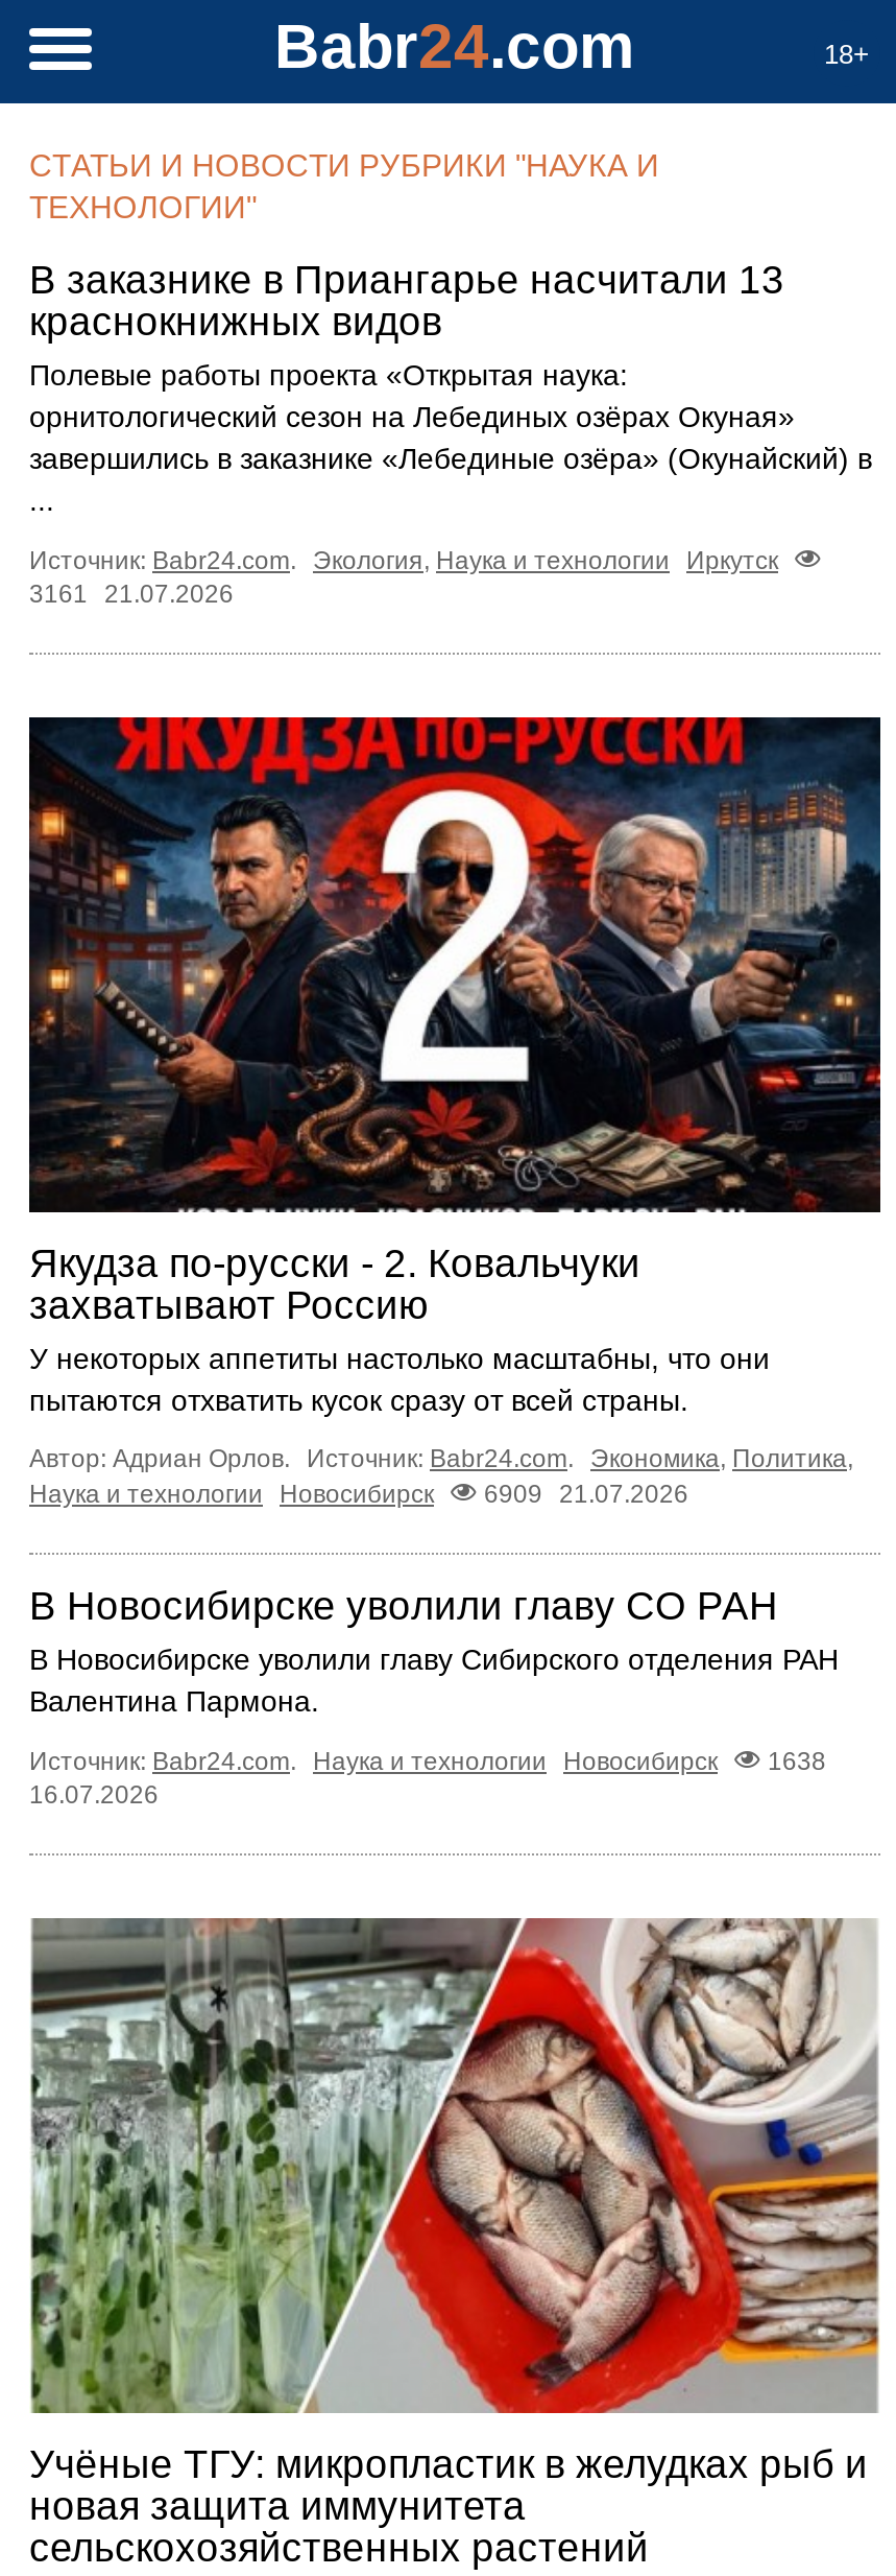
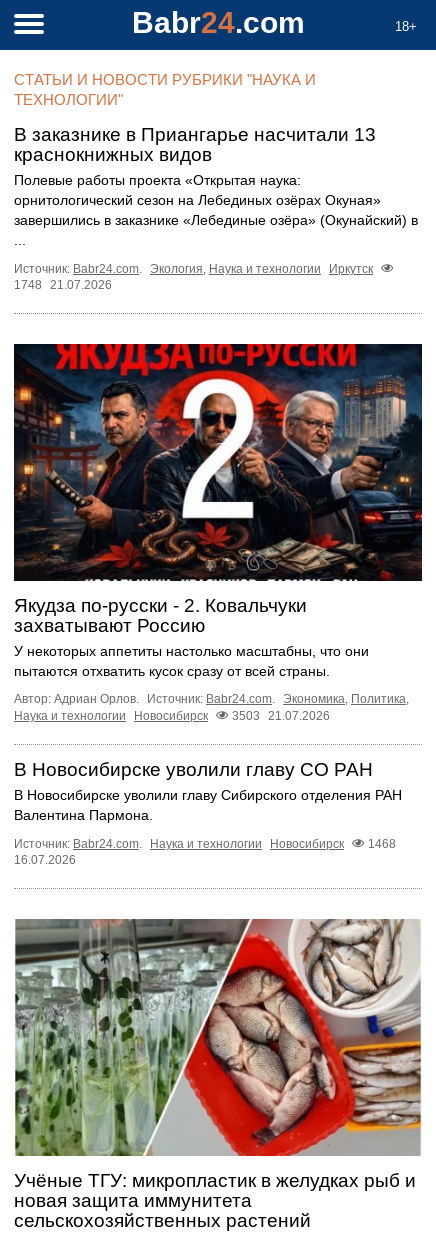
- 3161 21.07.2026
+ 1748 21.07.2026

- Наука и технологии Новосибирск 6909 21.07.2026
+ Наука и технологии Новосибирск 3503 21.07.2026

- Источник: Babr24.com. Наука и технологии Новосибирск 1638
+ Источник: Babr24.com. Наука и технологии Новосибирск 1468
